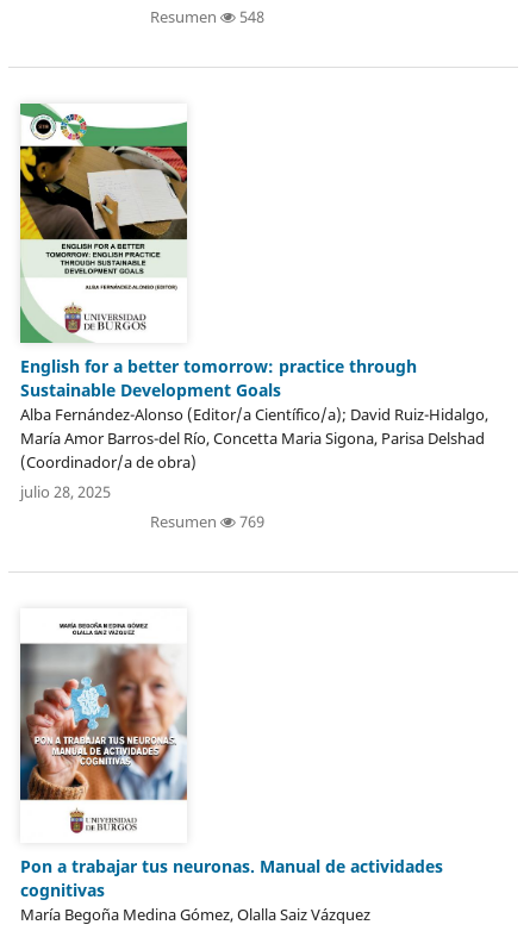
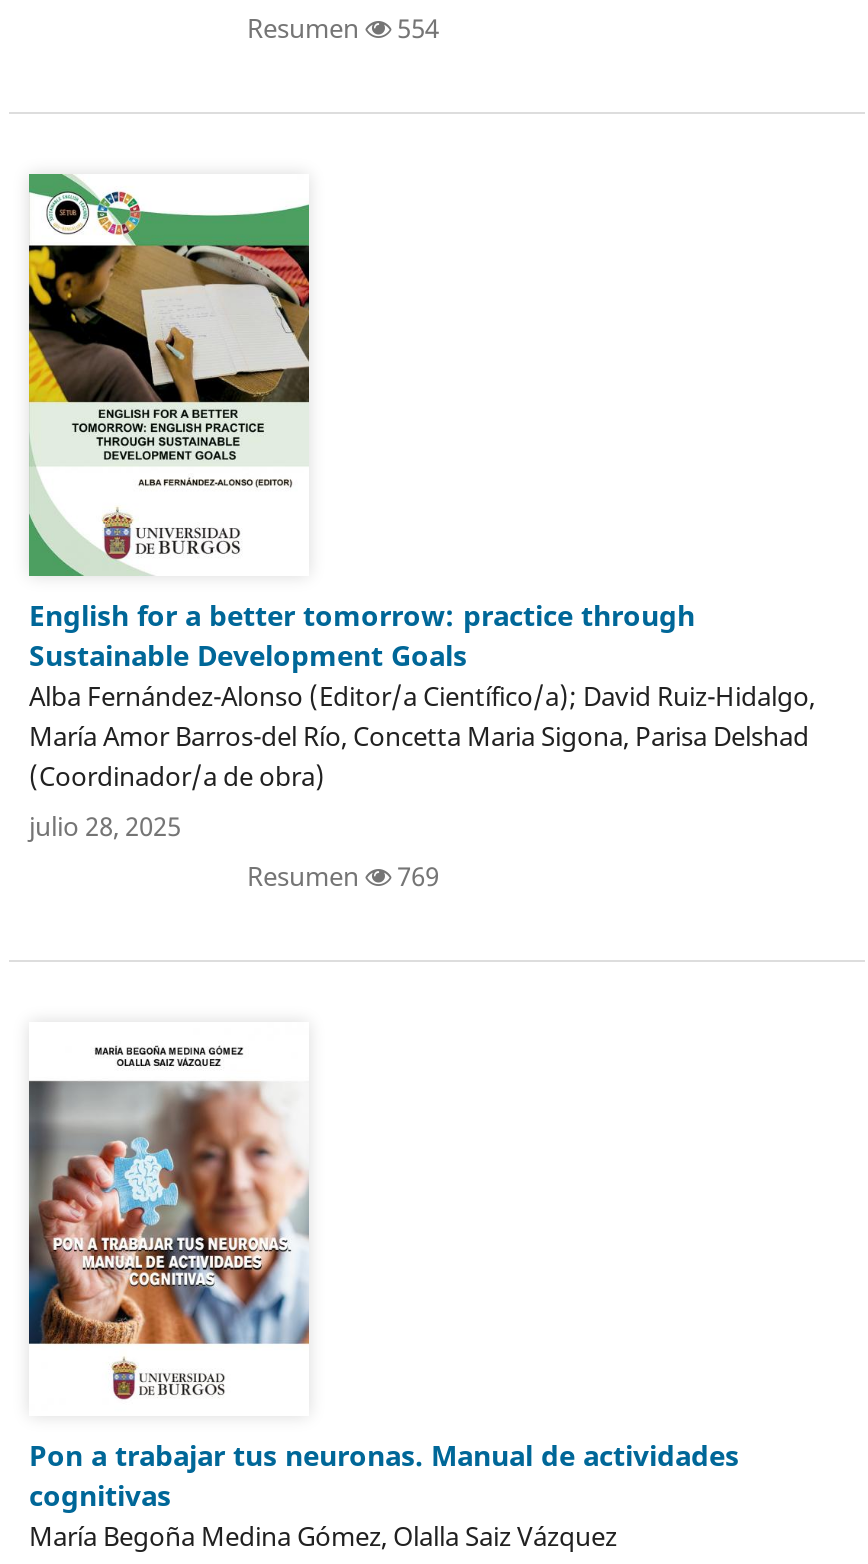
- Resumen 548
+ Resumen 554
